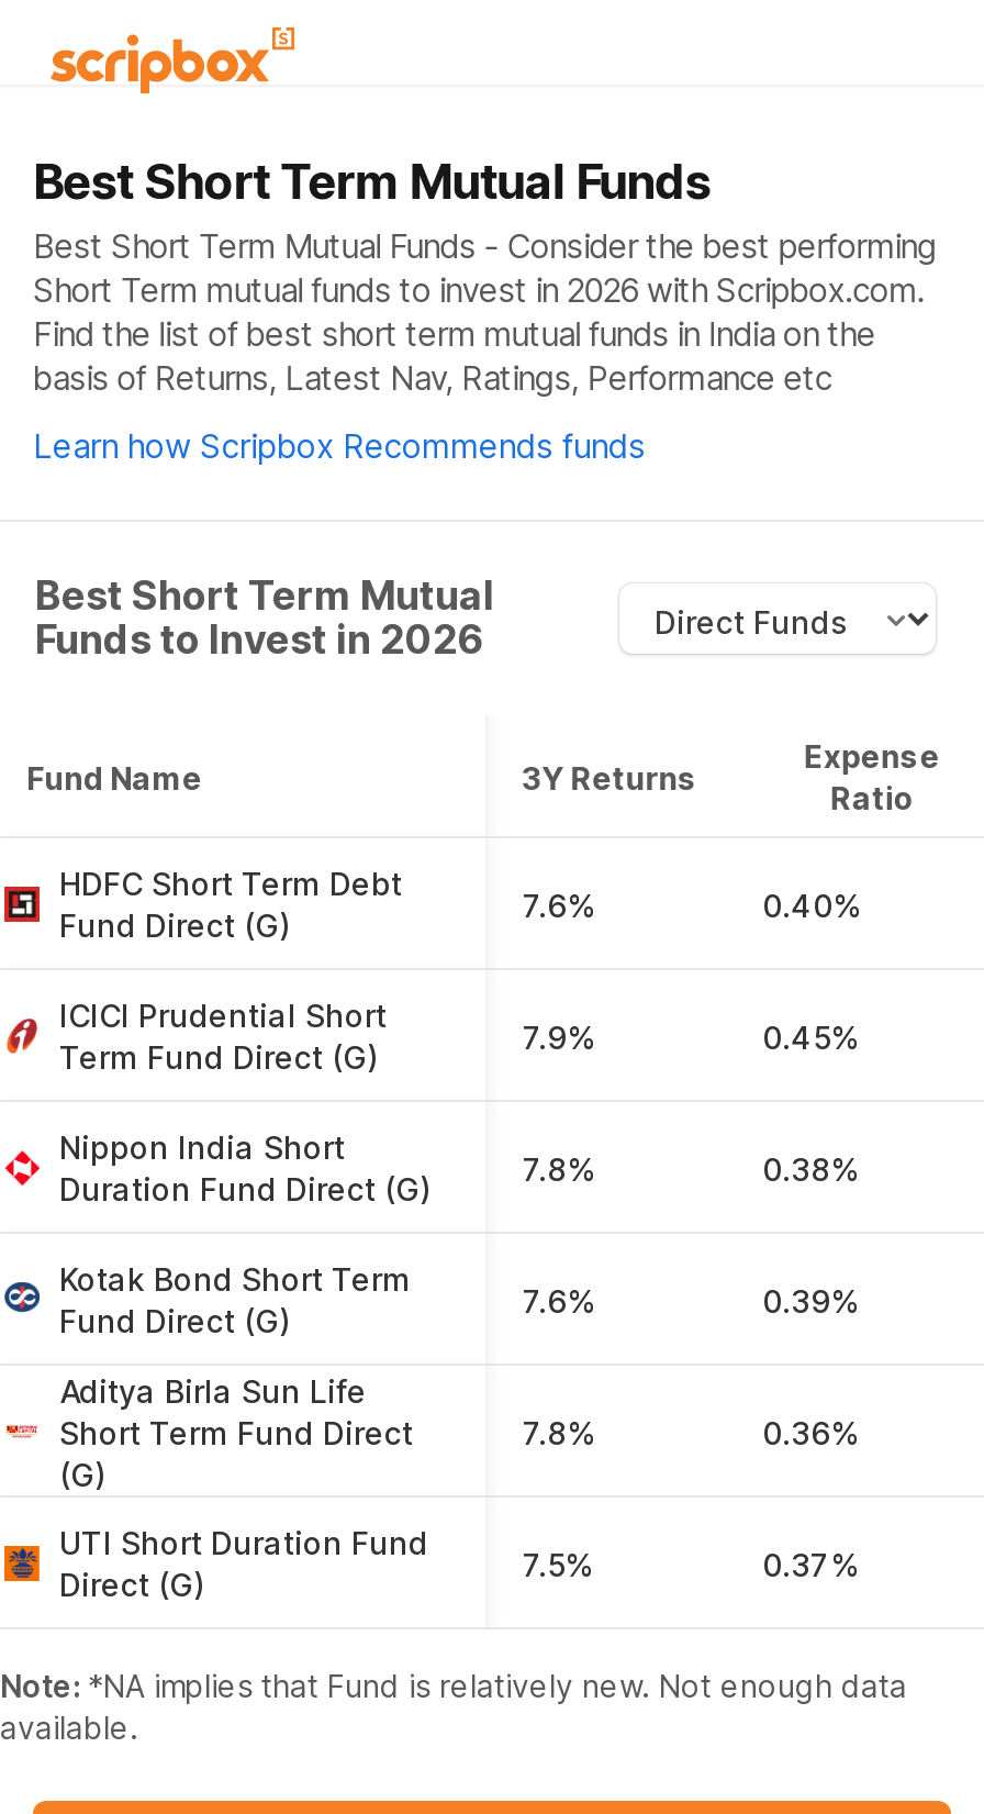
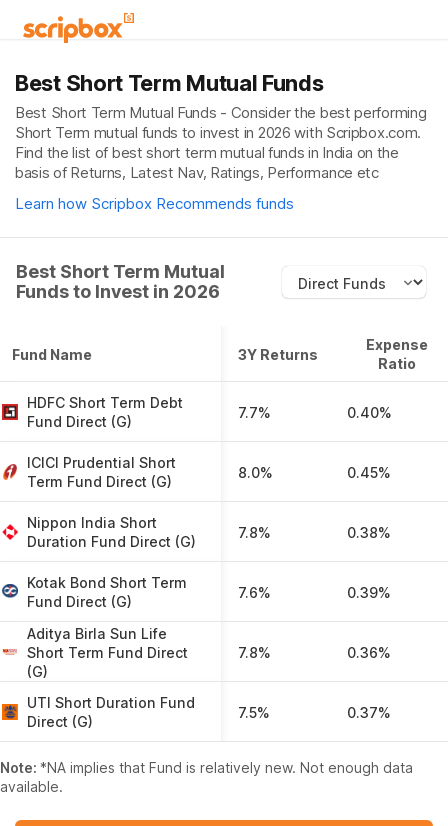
- 7.6%
+ 7.7%

- 7.9%
+ 8.0%
